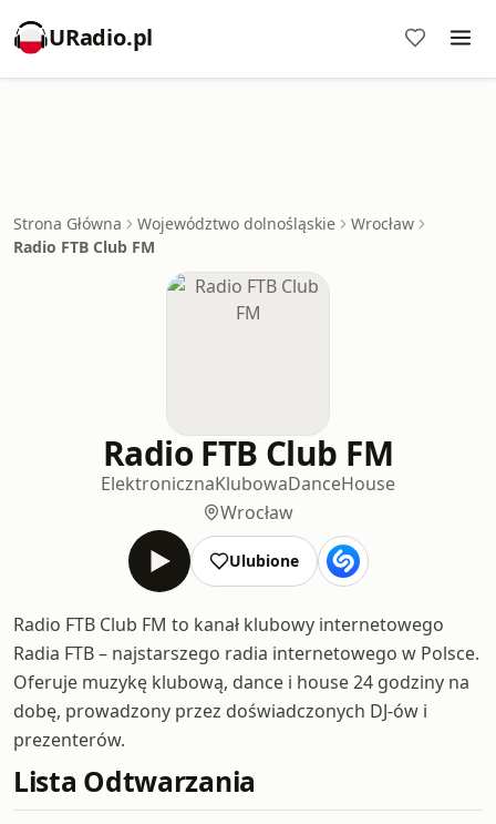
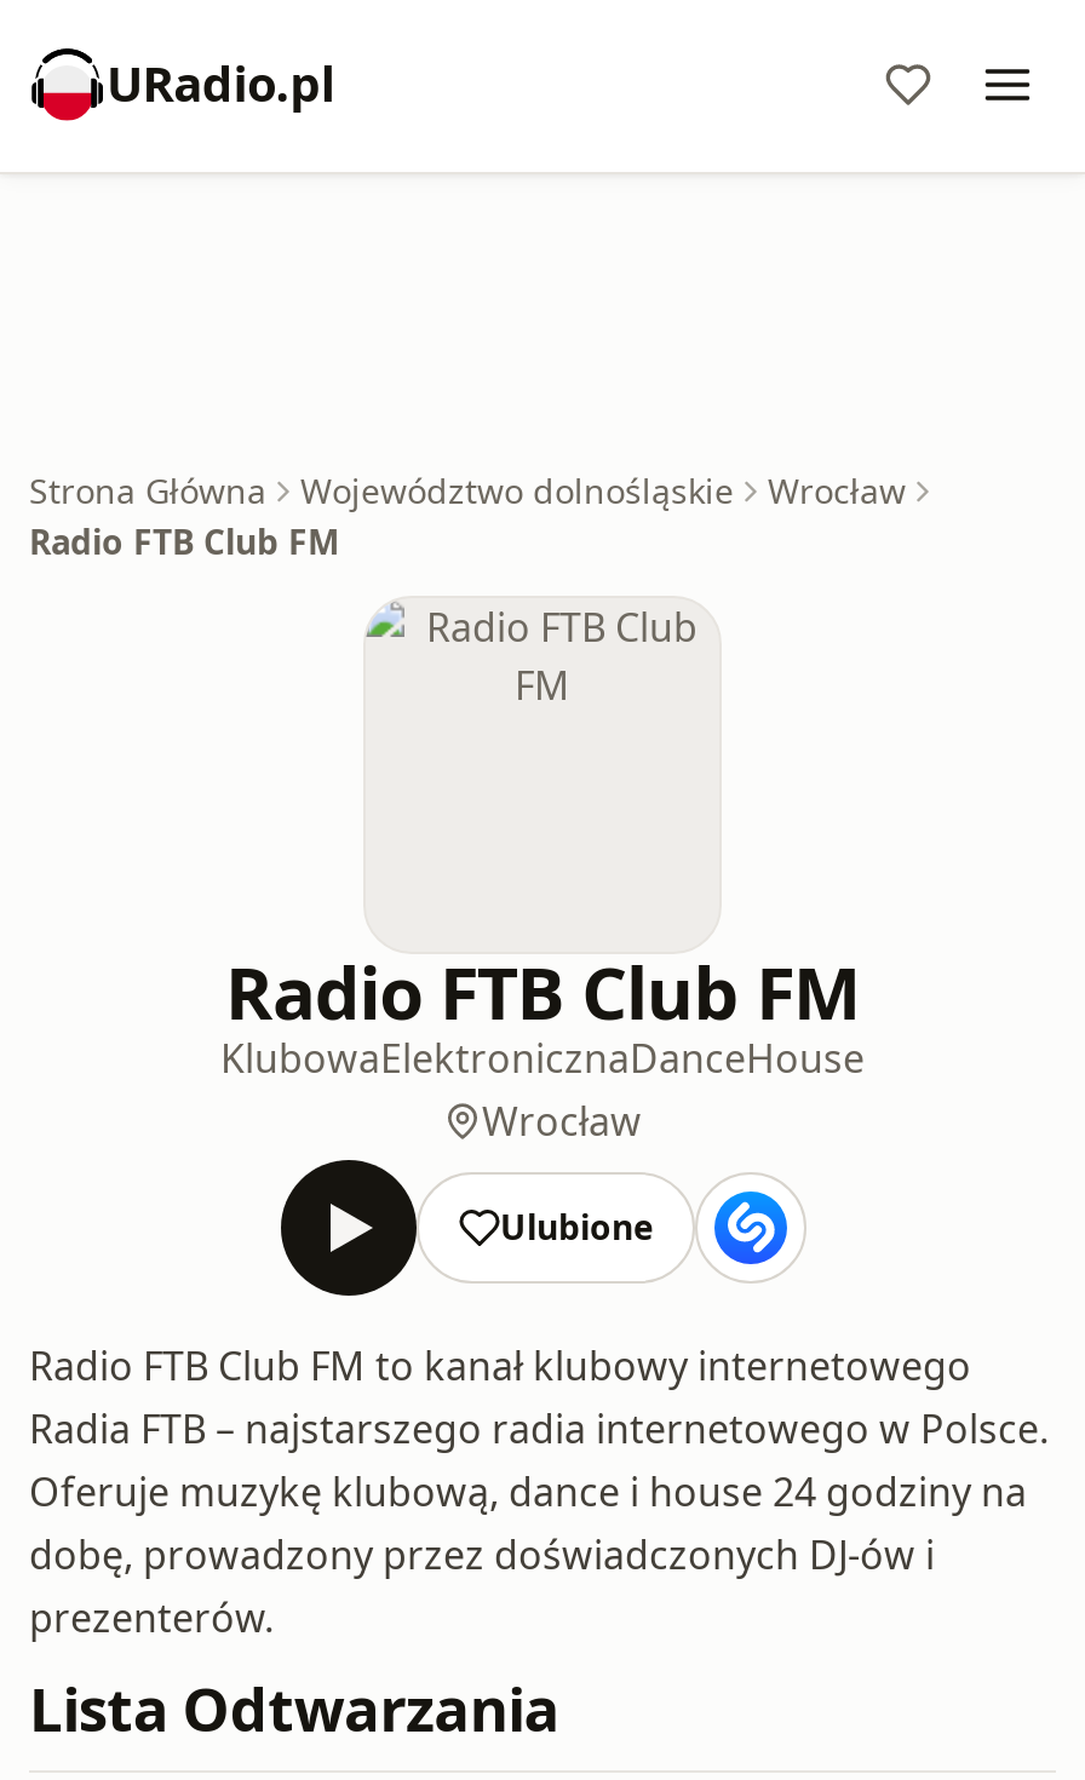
- ElektronicznaKlubowaDanceHouse
+ KlubowaElektronicznaDanceHouse
